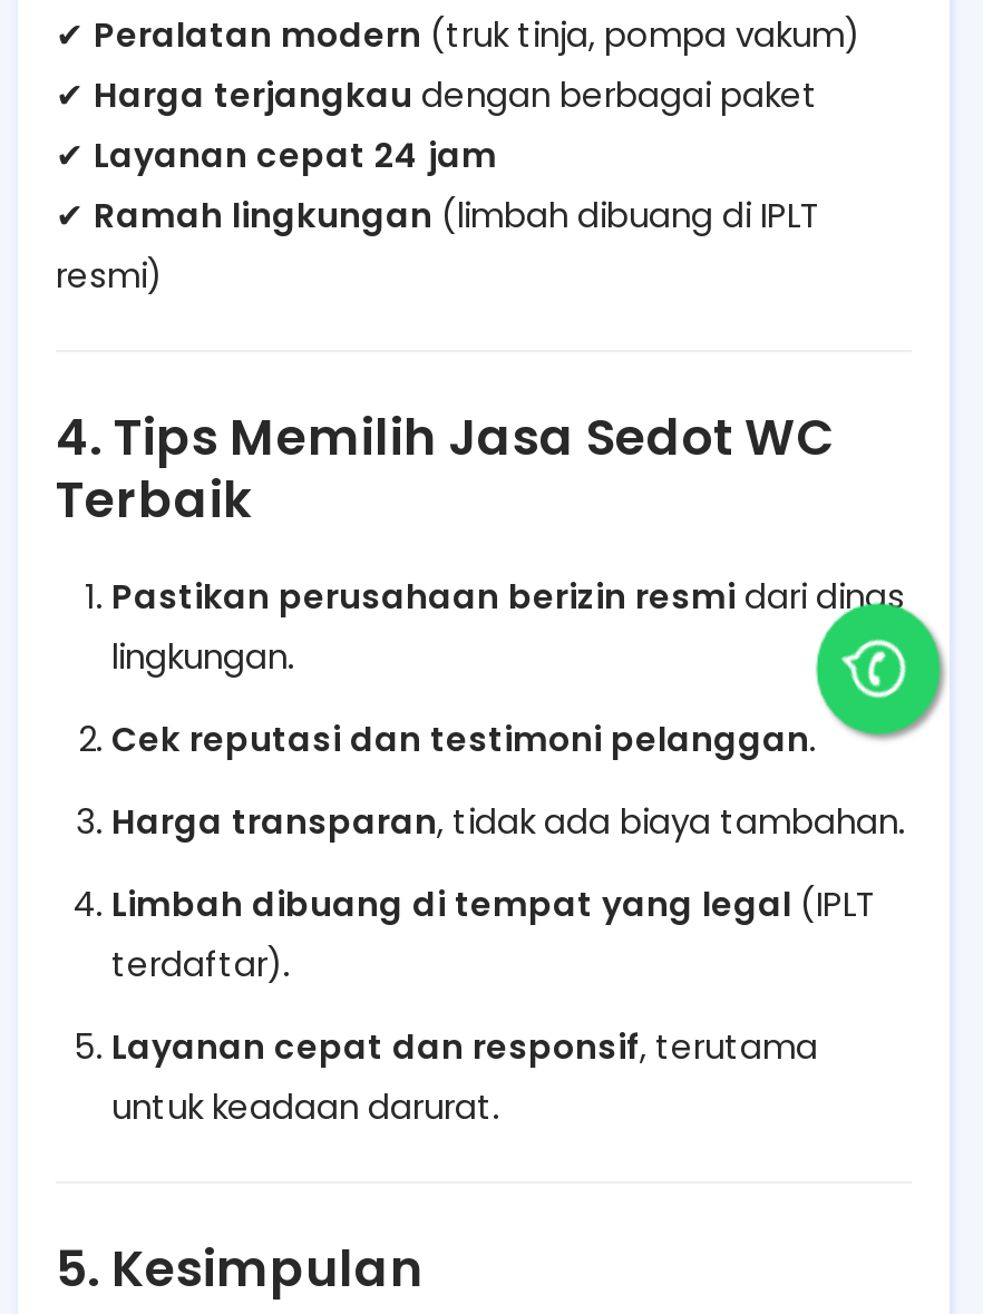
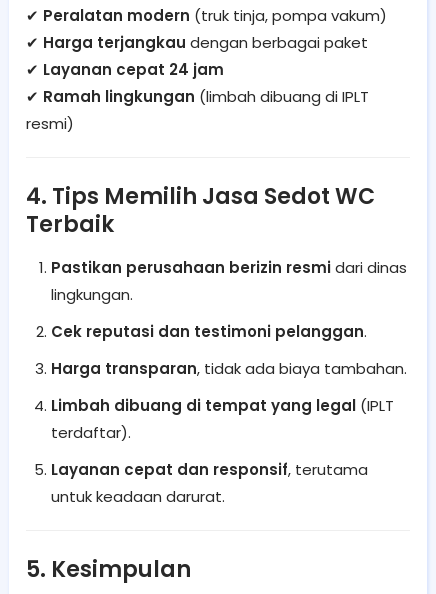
- [image]
